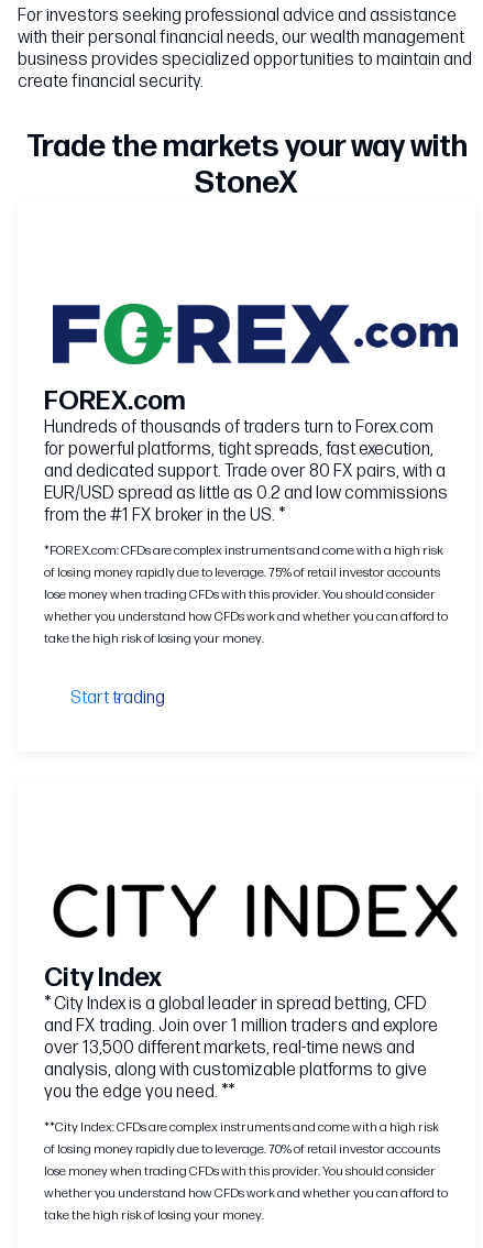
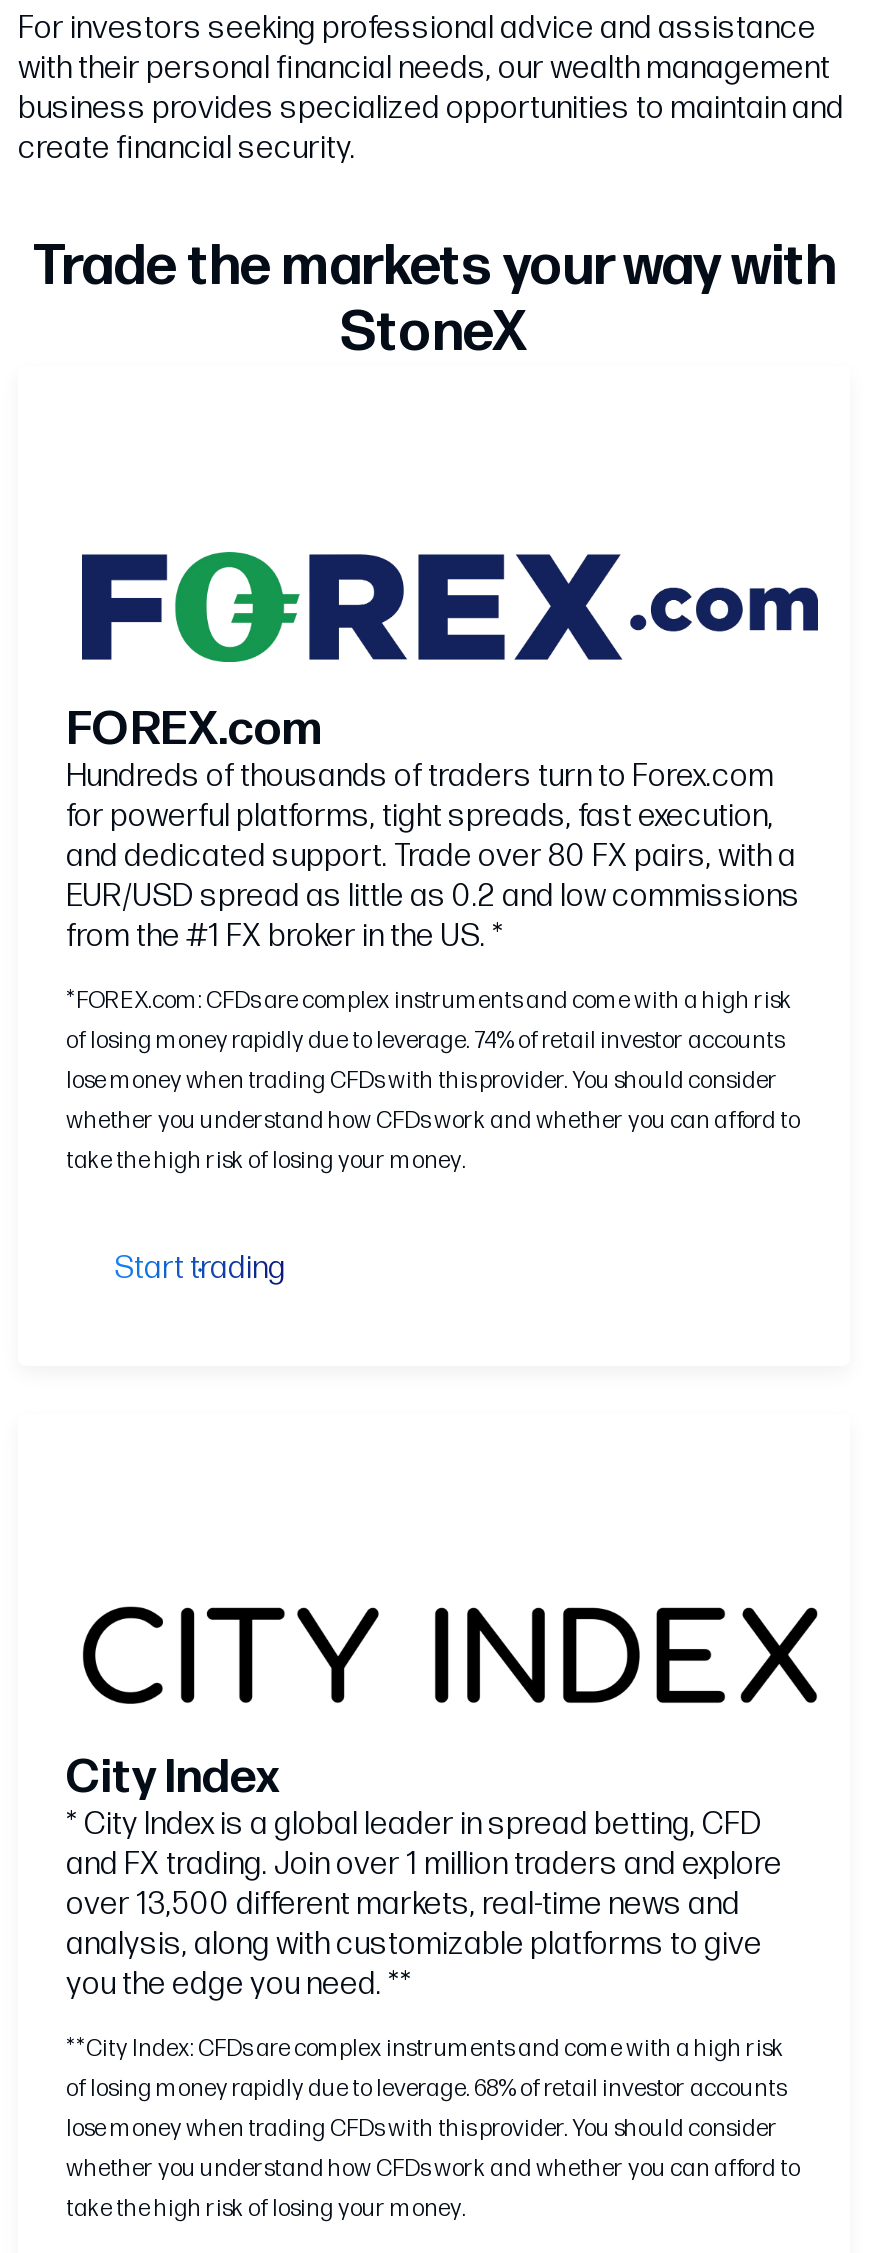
- of losing money rapidly due to leverage. 75% of retail investor accounts
+ of losing money rapidly due to leverage. 74% of retail investor accounts

- of losing money rapidly due to leverage. 70% of retail investor accounts
+ of losing money rapidly due to leverage. 68% of retail investor accounts
